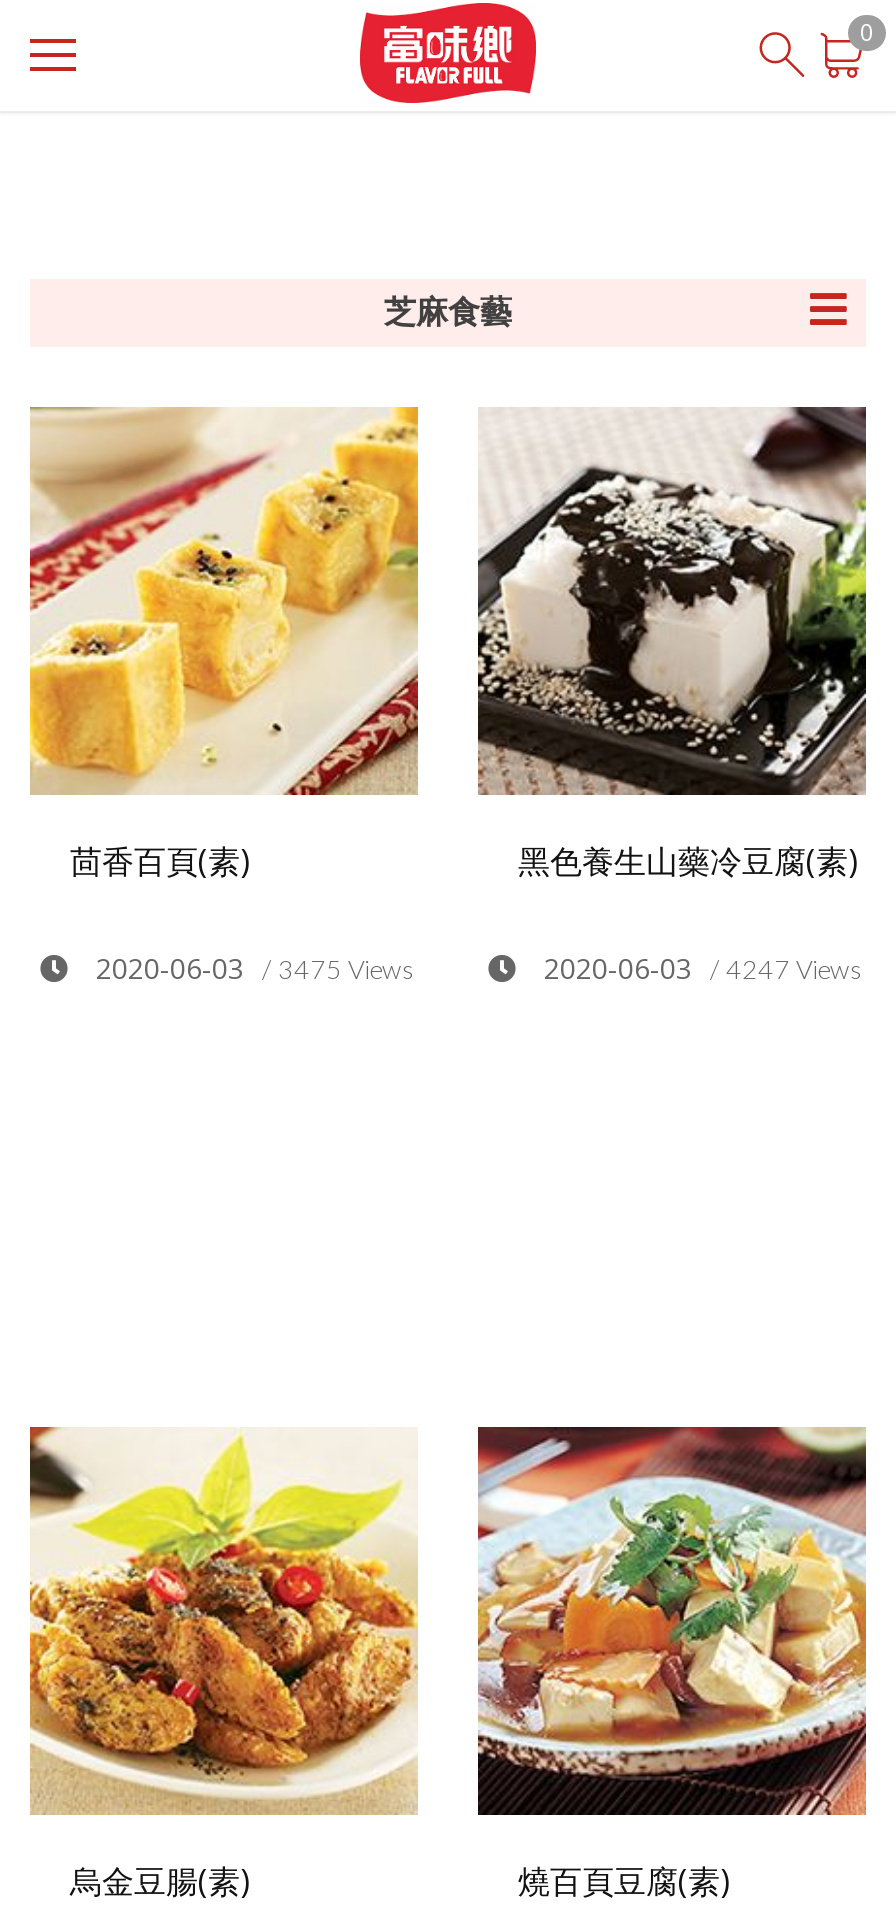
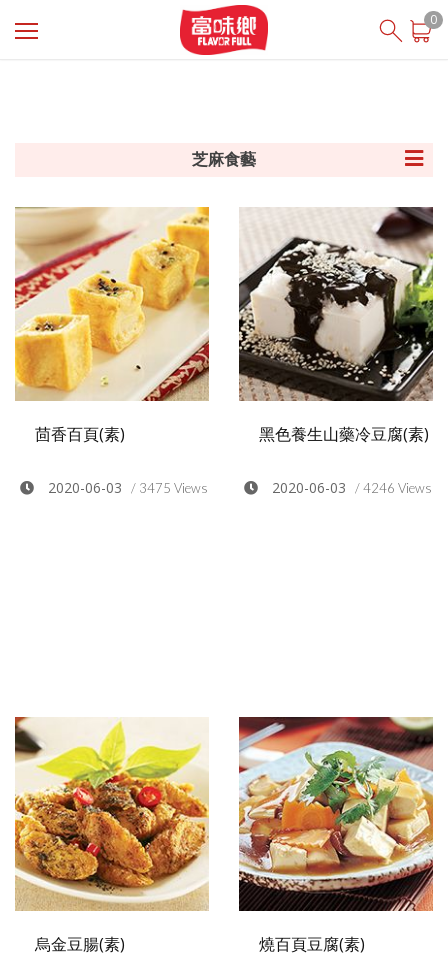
- 2020-06-03 / 4247 Views
+ 2020-06-03 / 4246 Views
